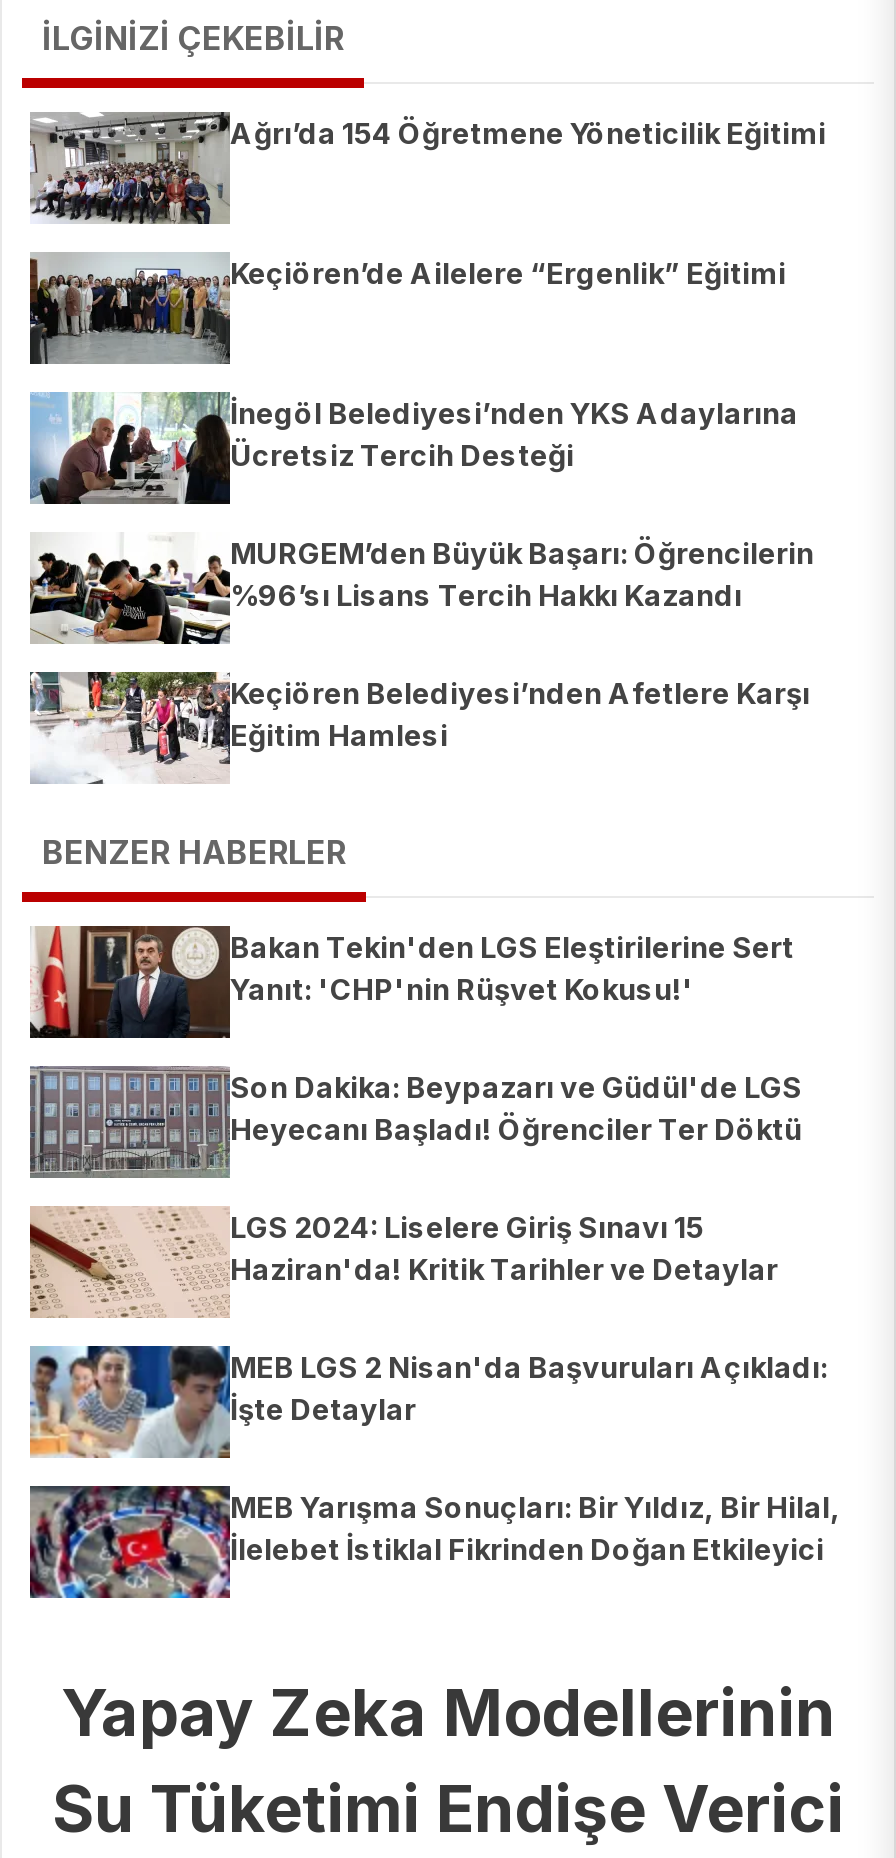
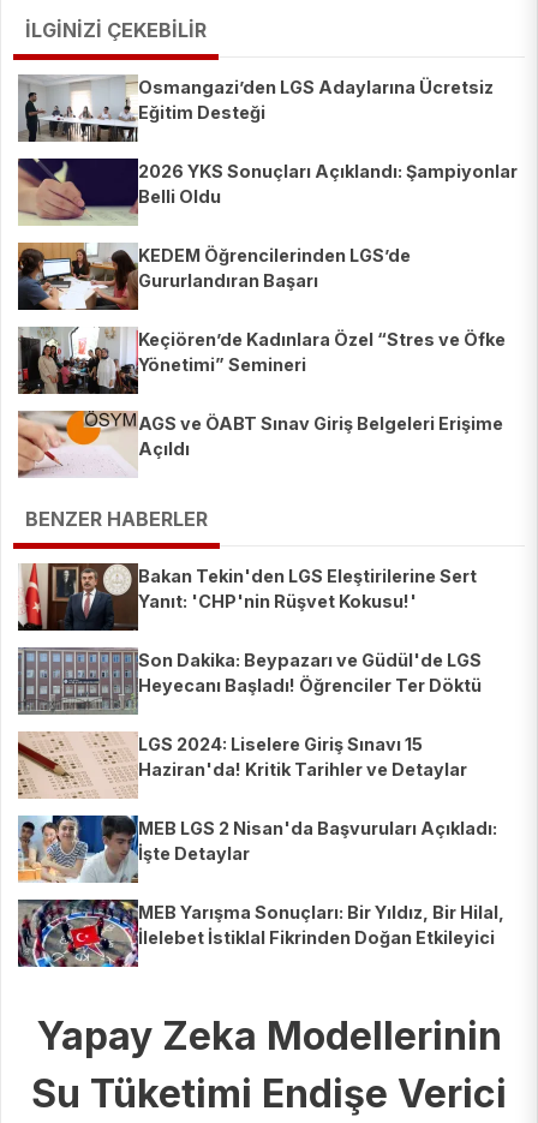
- [image]
- Ağrı’da 154 Öğretmene Yöneticilik Eğitimi
+ [image]
+ Osmangazi’den LGS Adaylarına Ücretsiz
+ Eğitim Desteği

- [image]
- Keçiören’de Ailelere “Ergenlik” Eğitimi
+ [image]
+ 2026 YKS Sonuçları Açıklandı: Şampiyonlar
+ Belli Oldu

- [image]
- İnegöl Belediyesi’nden YKS Adaylarına
- Ücretsiz Tercih Desteği
+ [image]
+ KEDEM Öğrencilerinden LGS’de
+ Gururlandıran Başarı

- [image]
- MURGEM’den Büyük Başarı: Öğrencilerin
- %96’sı Lisans Tercih Hakkı Kazandı
+ [image]
+ Keçiören’de Kadınlara Özel “Stres ve Öfke
+ Yönetimi” Semineri

- [image]
- Keçiören Belediyesi’nden Afetlere Karşı
- Eğitim Hamlesi
+ [image]
+ AGS ve ÖABT Sınav Giriş Belgeleri Erişime
+ Açıldı
